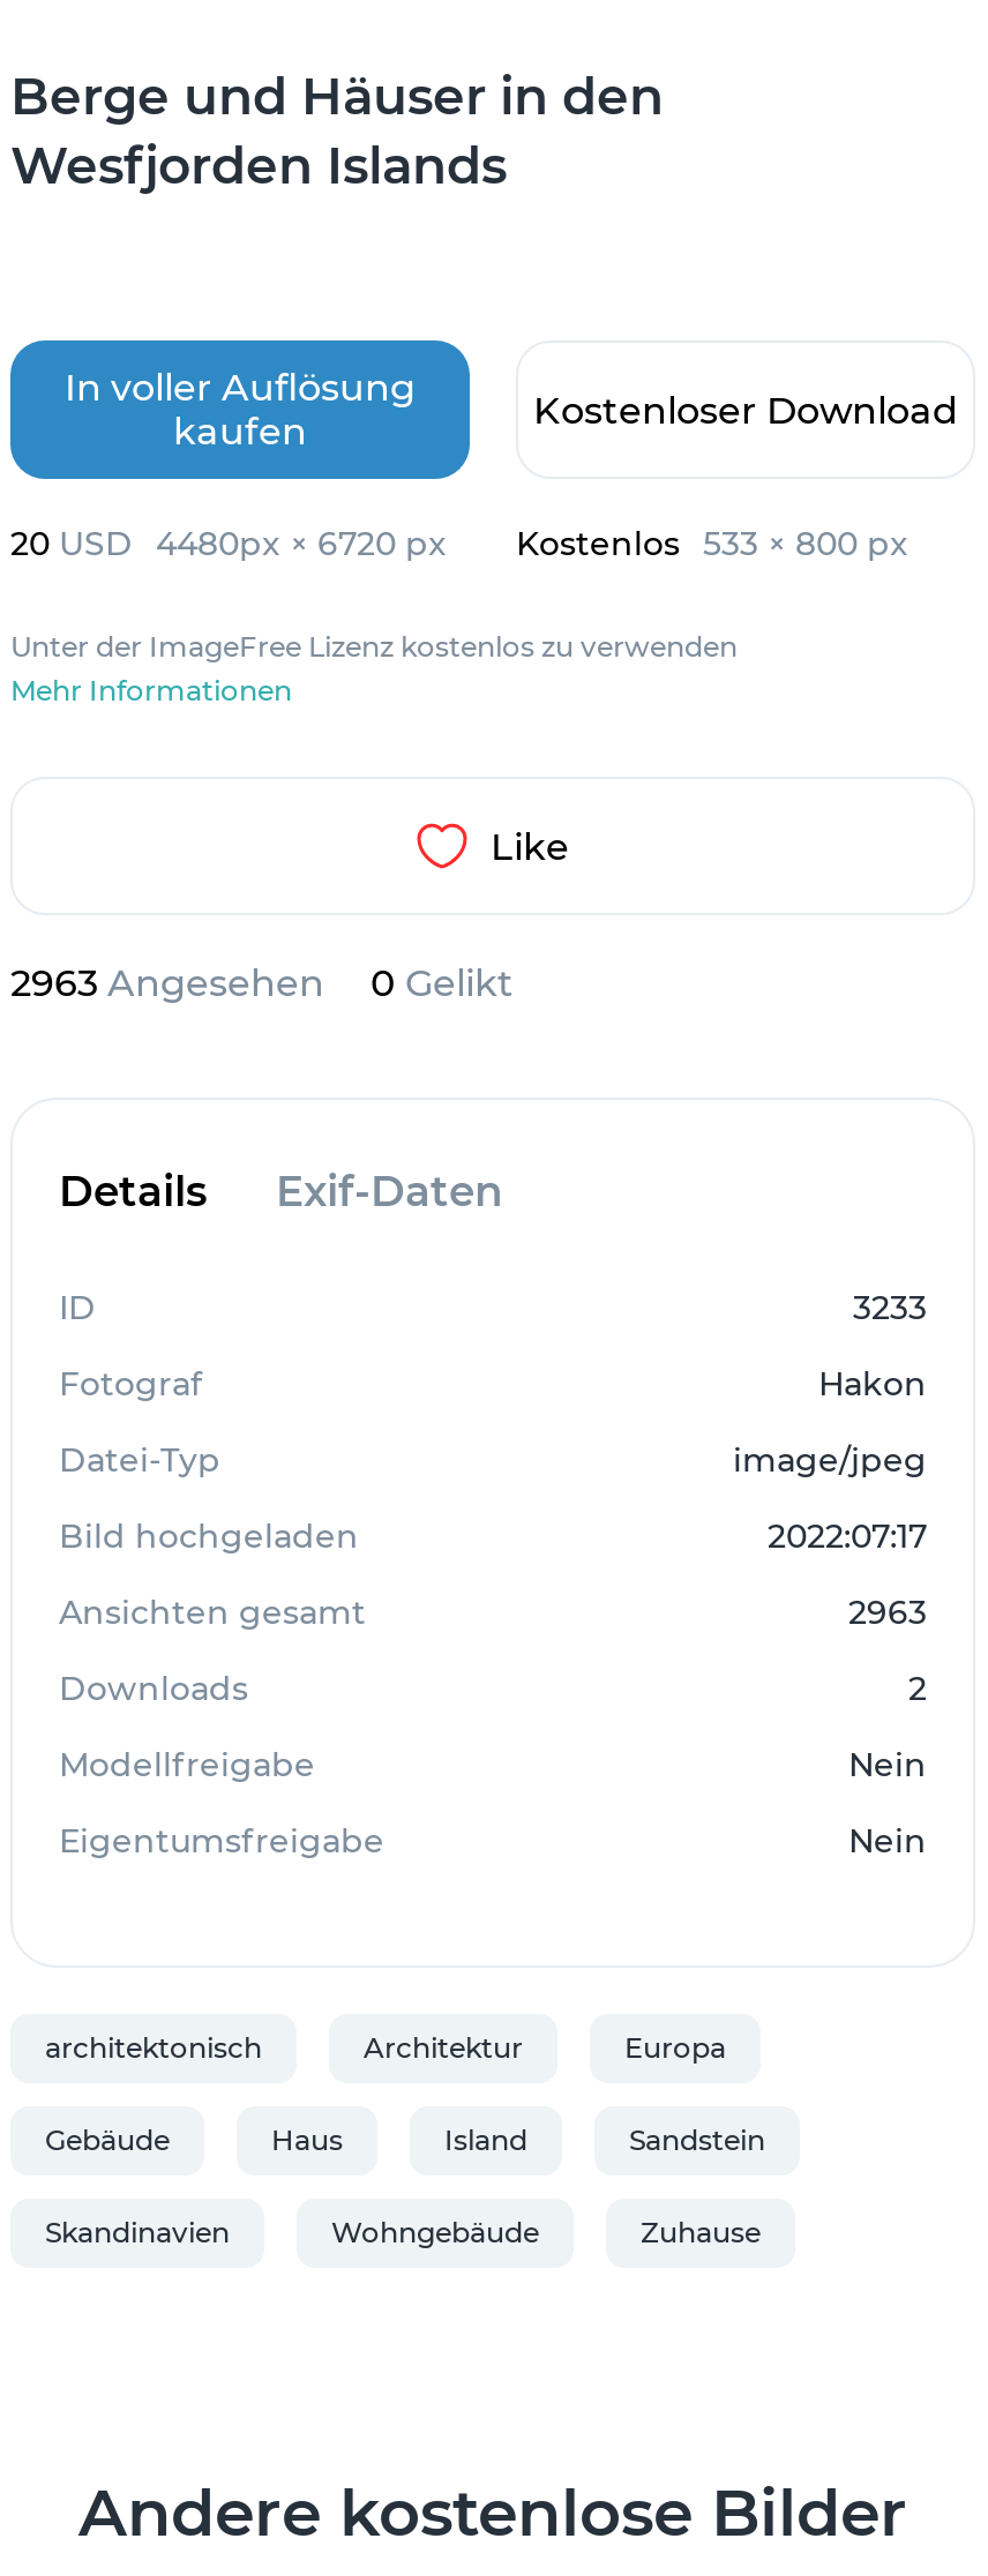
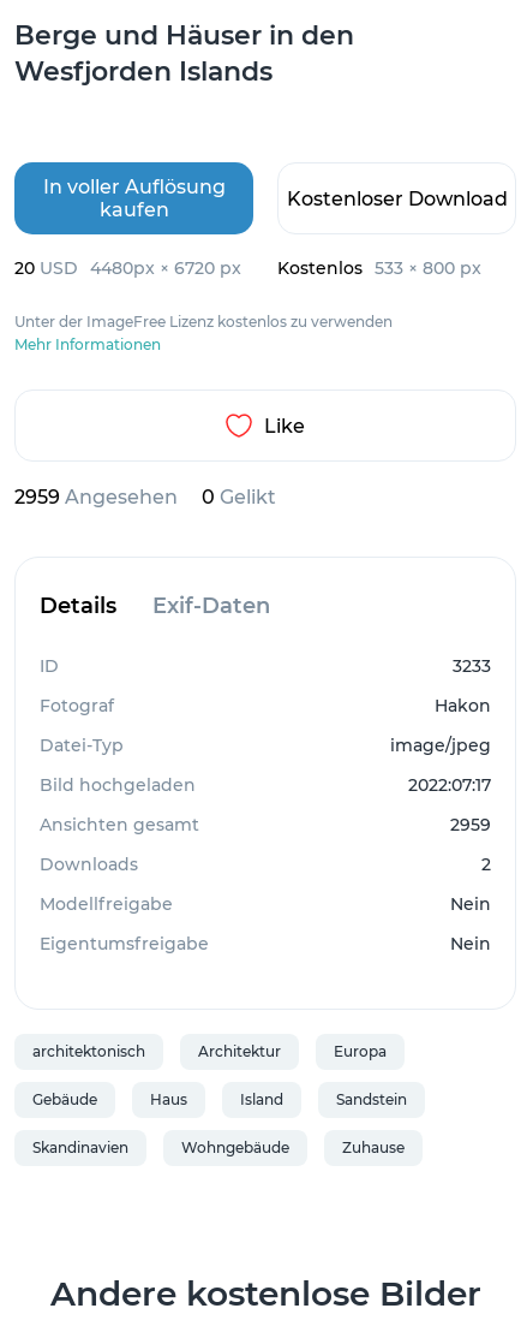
- 2963 Angesehen
+ 2959 Angesehen

- 2963
+ 2959
